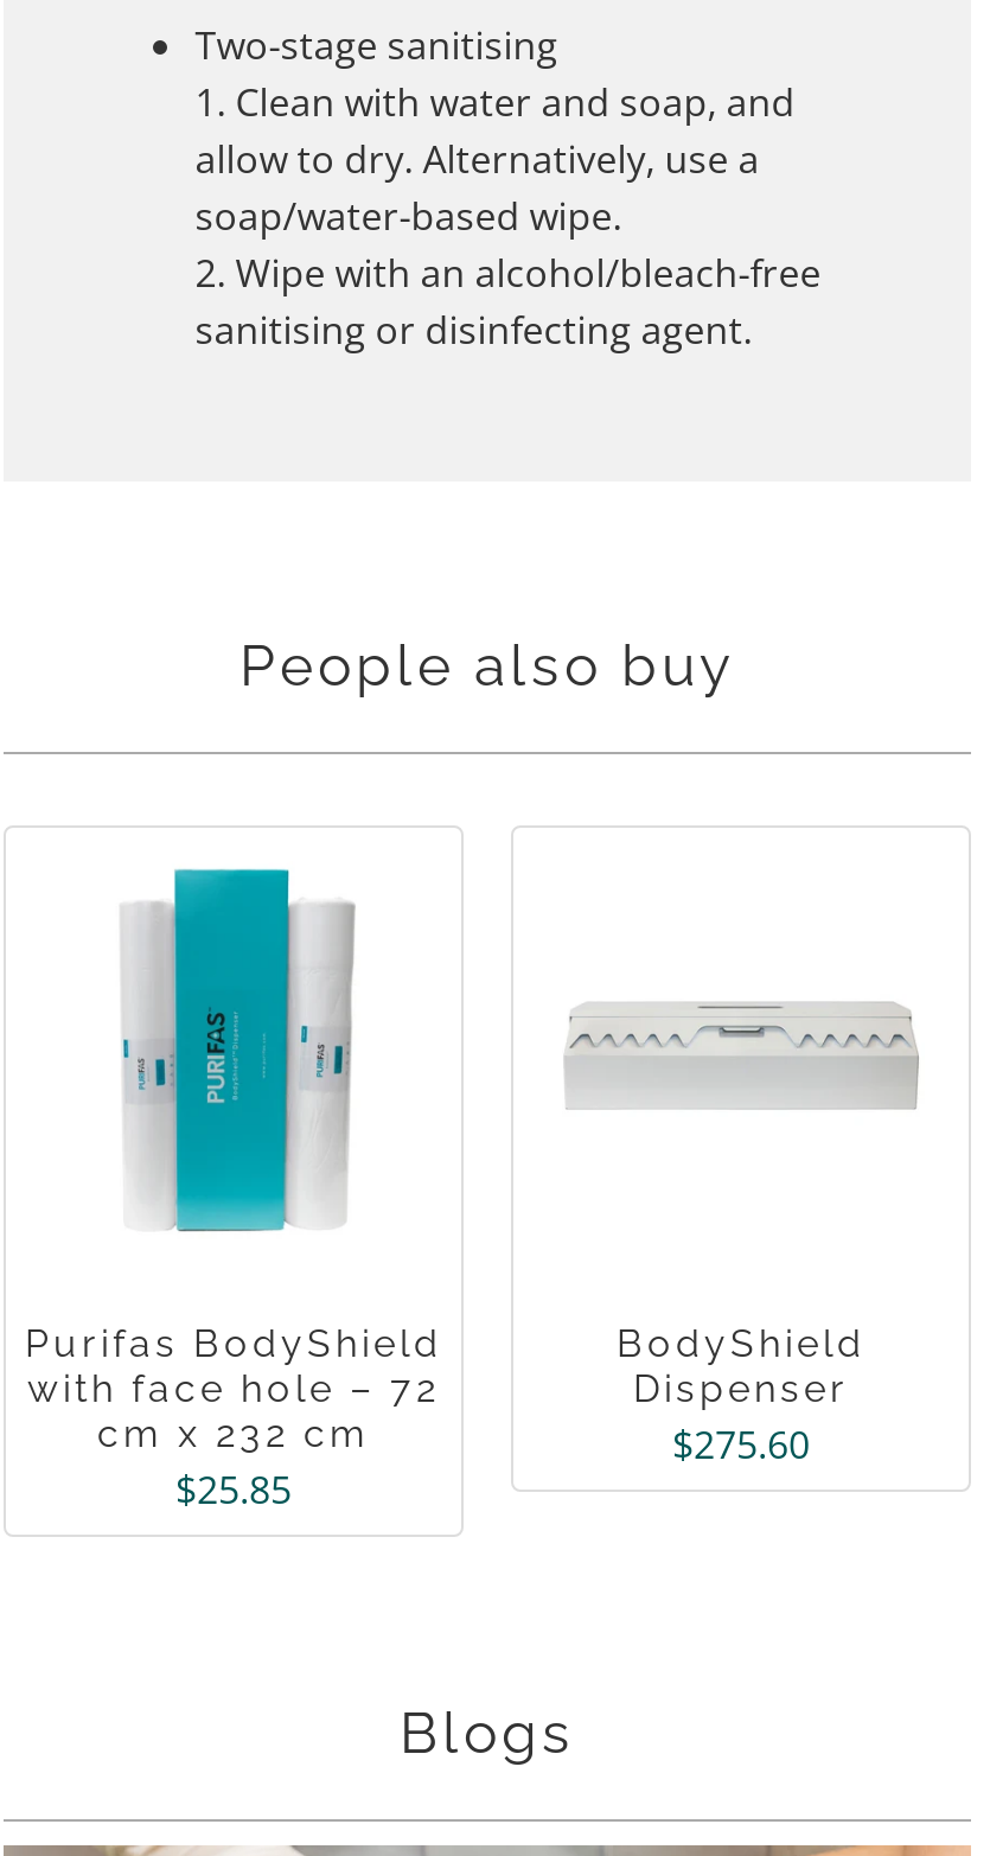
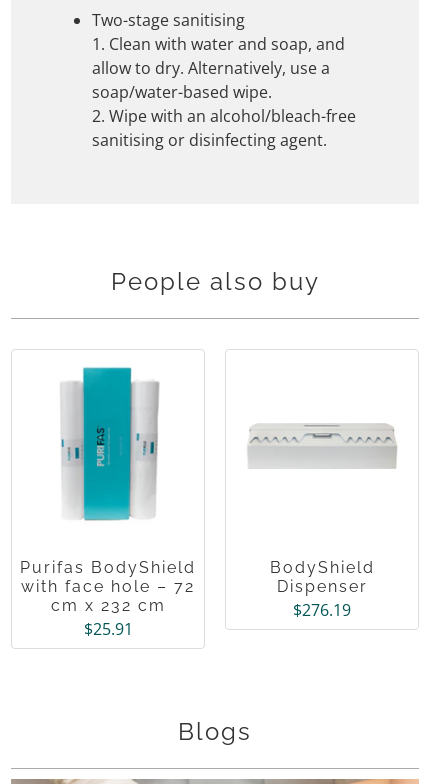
- $275.60
+ $276.19

- $25.85
+ $25.91
